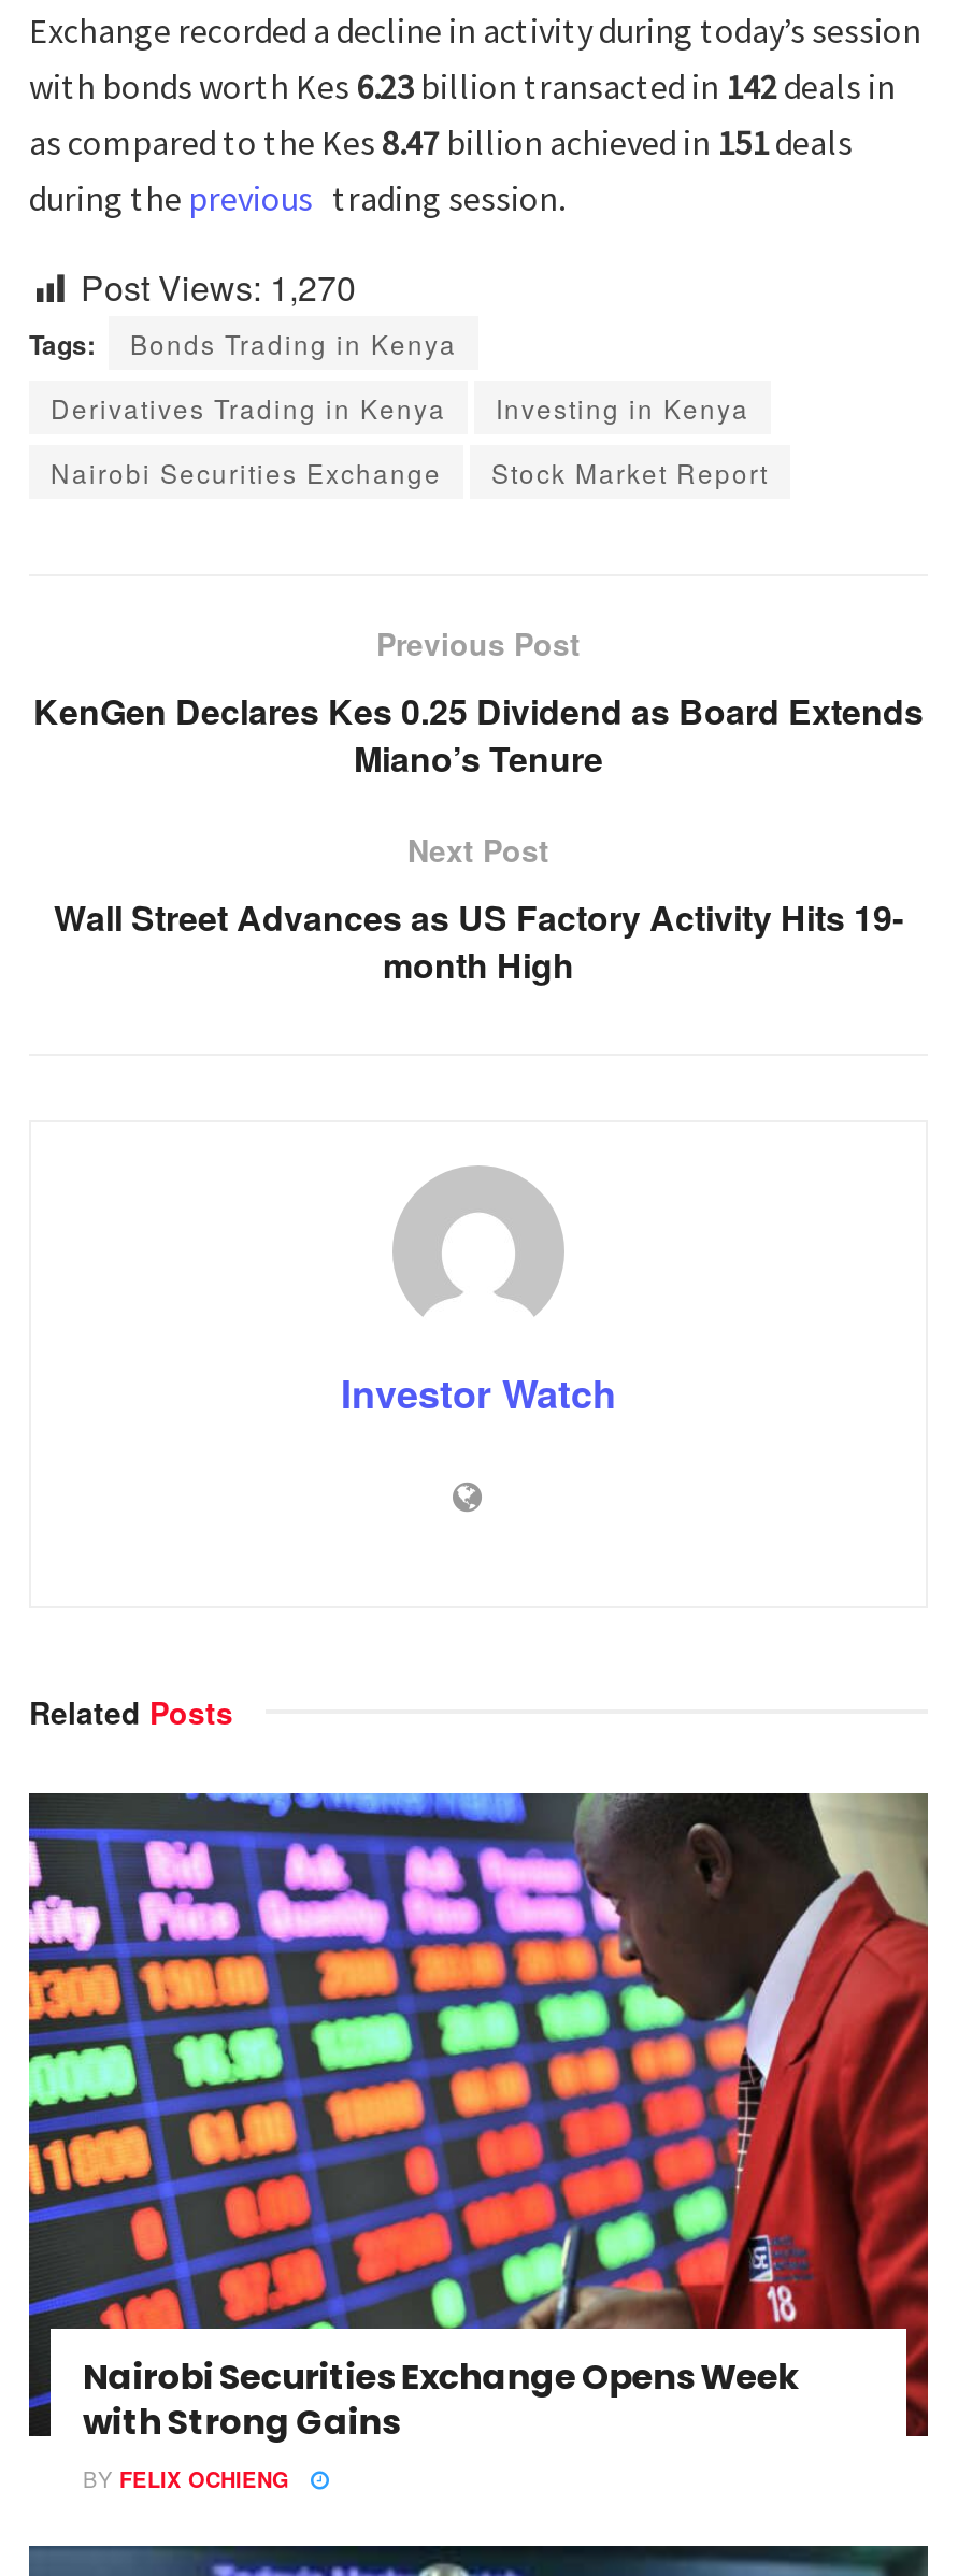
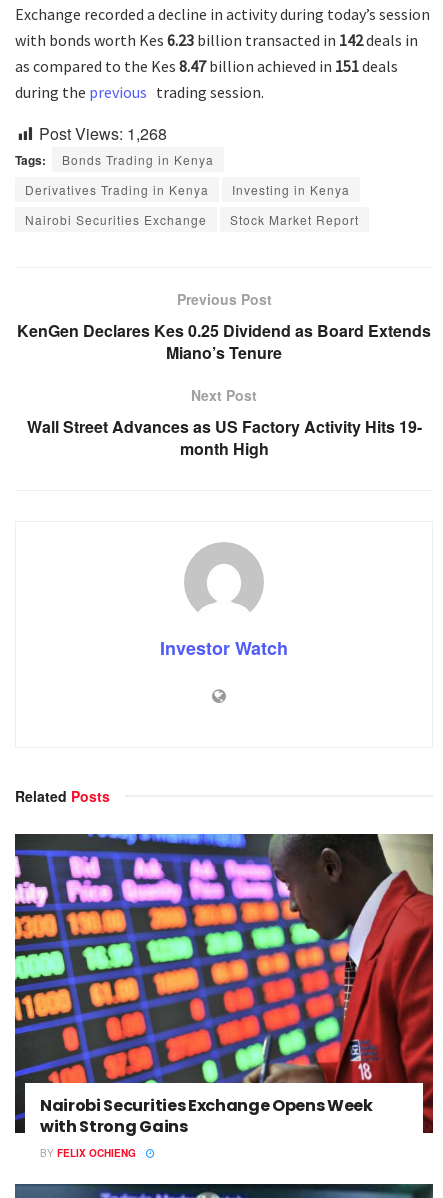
- Post Views: 1,270
+ Post Views: 1,268
